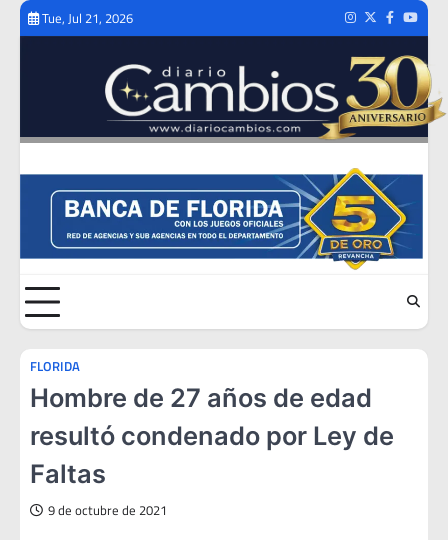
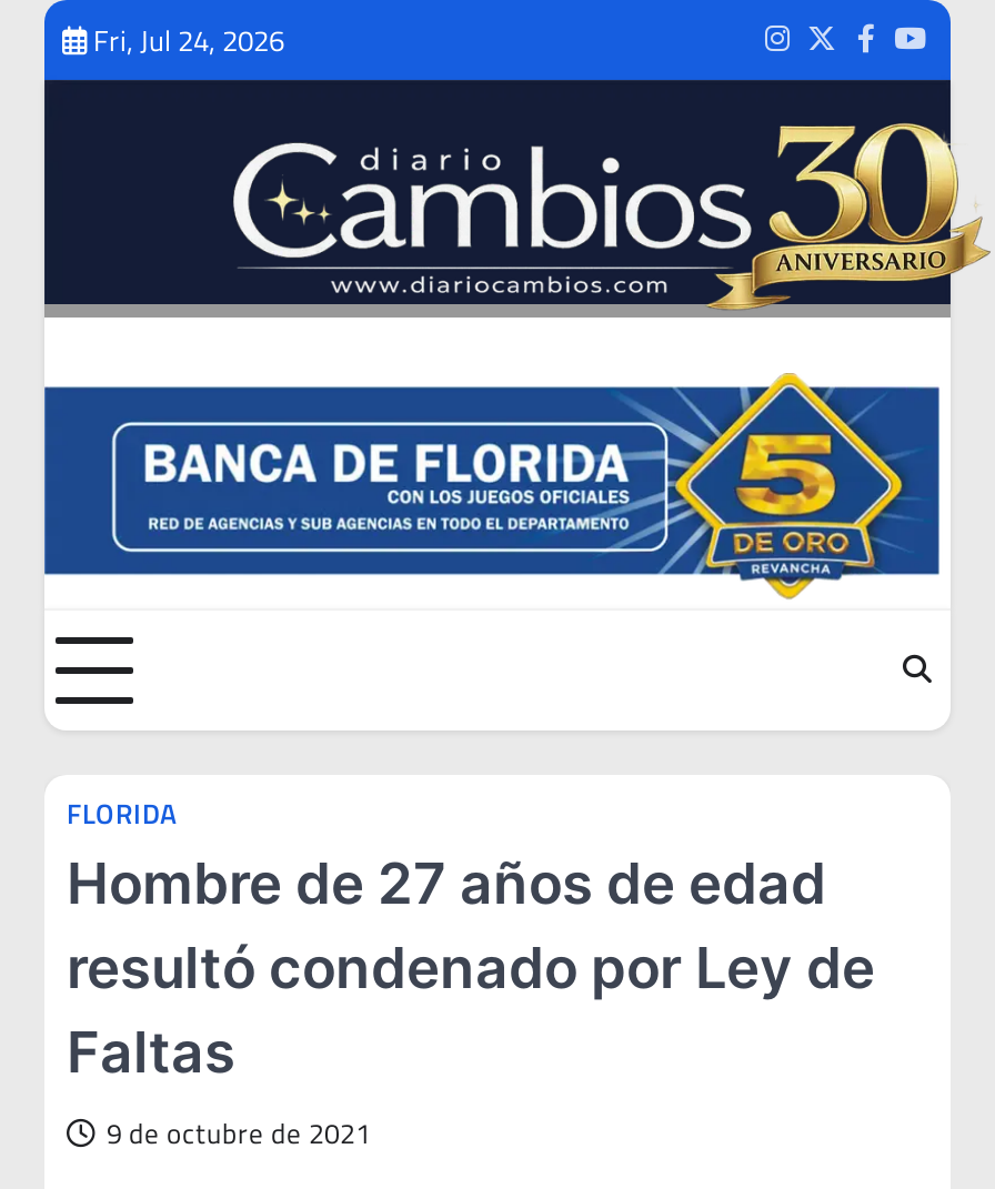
- Tue, Jul 21, 2026
+ Fri, Jul 24, 2026
